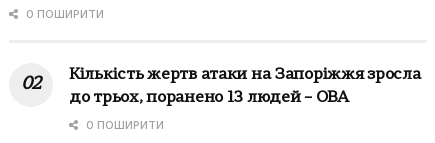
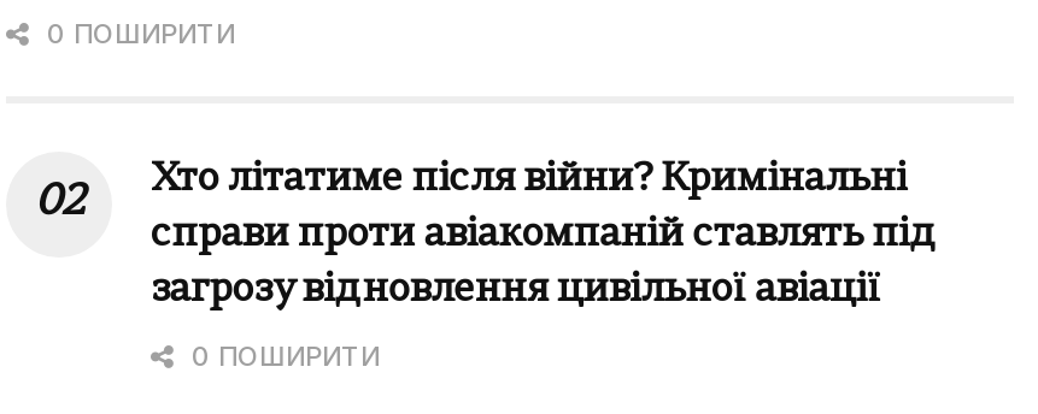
- Кількість жертв атаки на Запоріжжя зросла
- до трьох, поранено 13 людей – ОВА
+ Хто літатиме після війни? Кримінальні
+ справи проти авіакомпаній ставлять під
+ загрозу відновлення цивільної авіації
